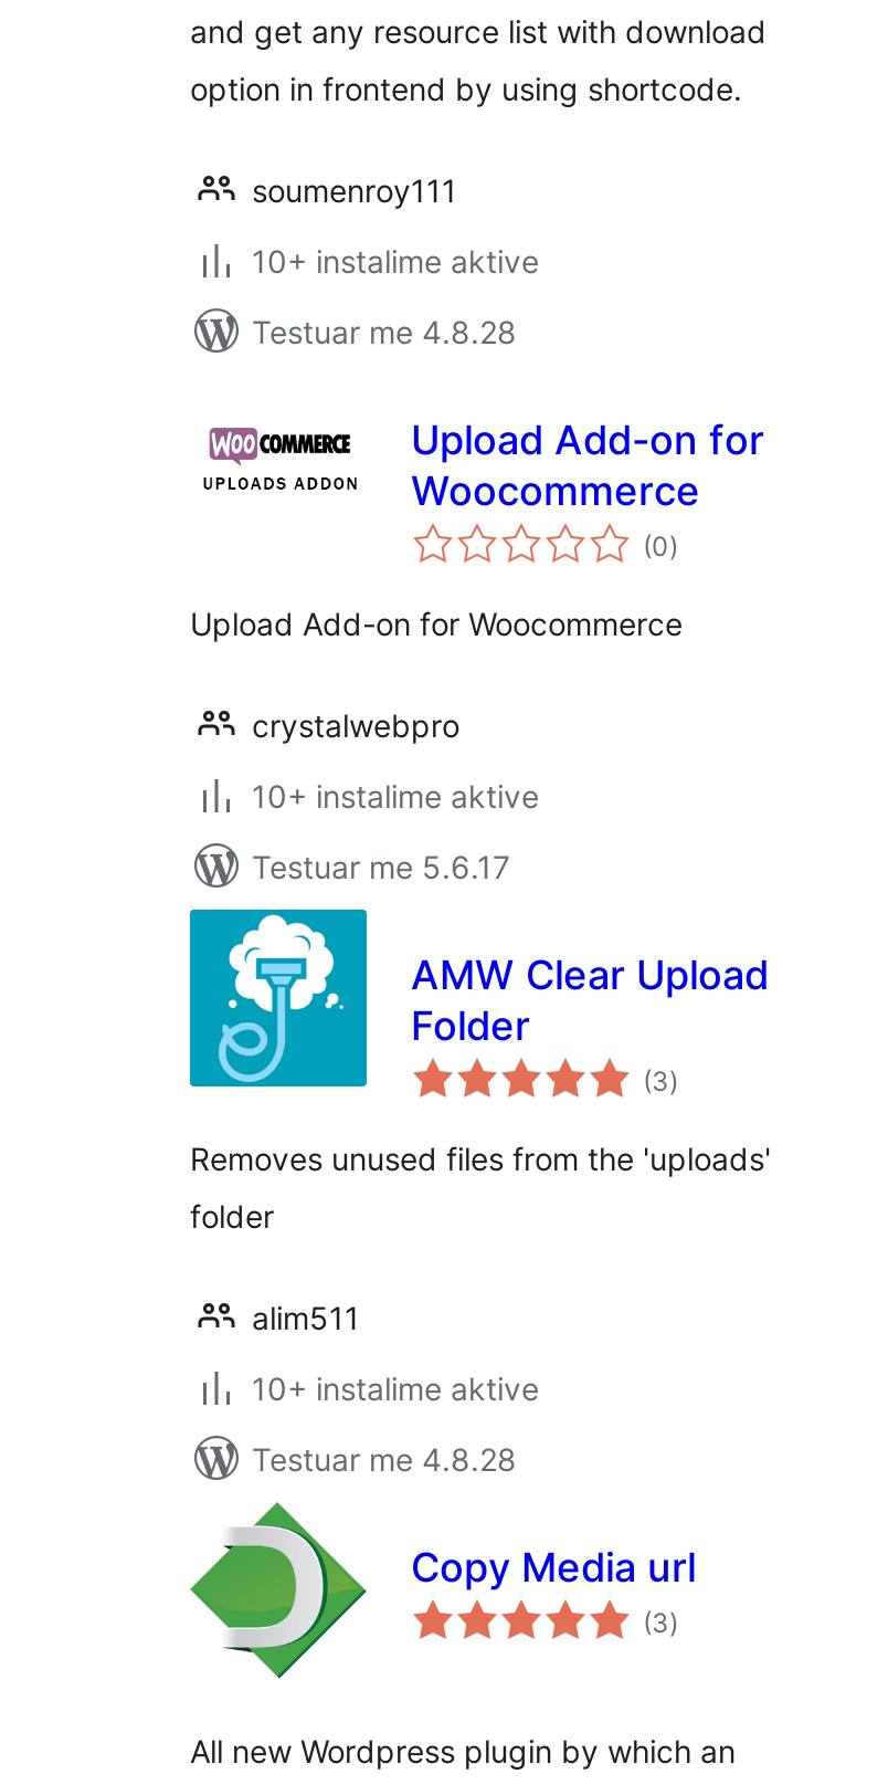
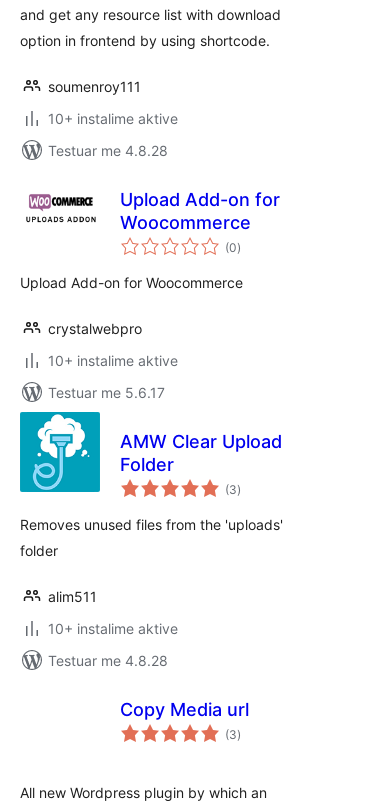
- [image]
